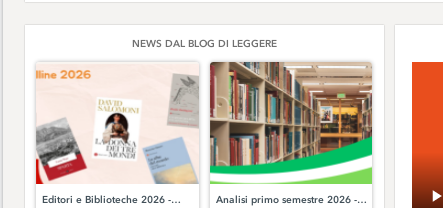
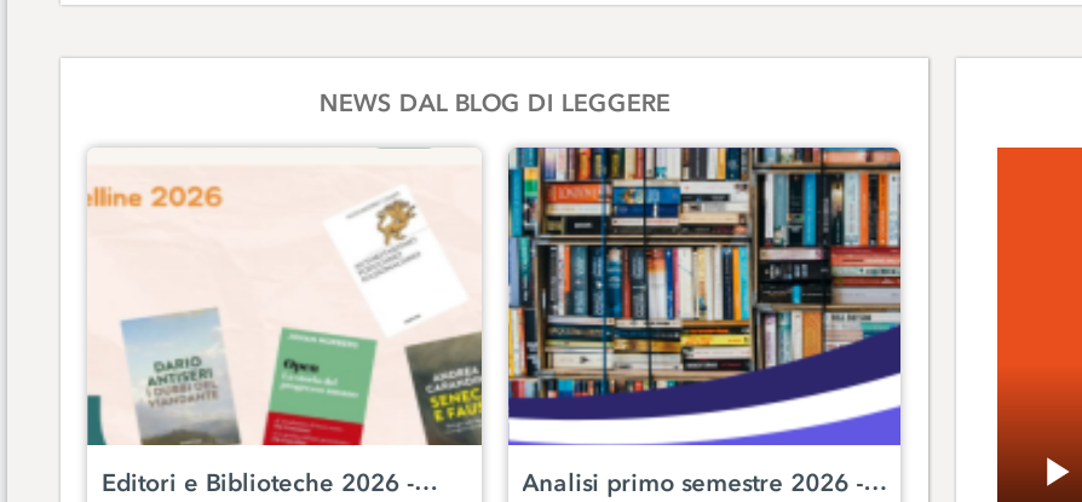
- [image]
+ [image]

- [image]
+ [image]
